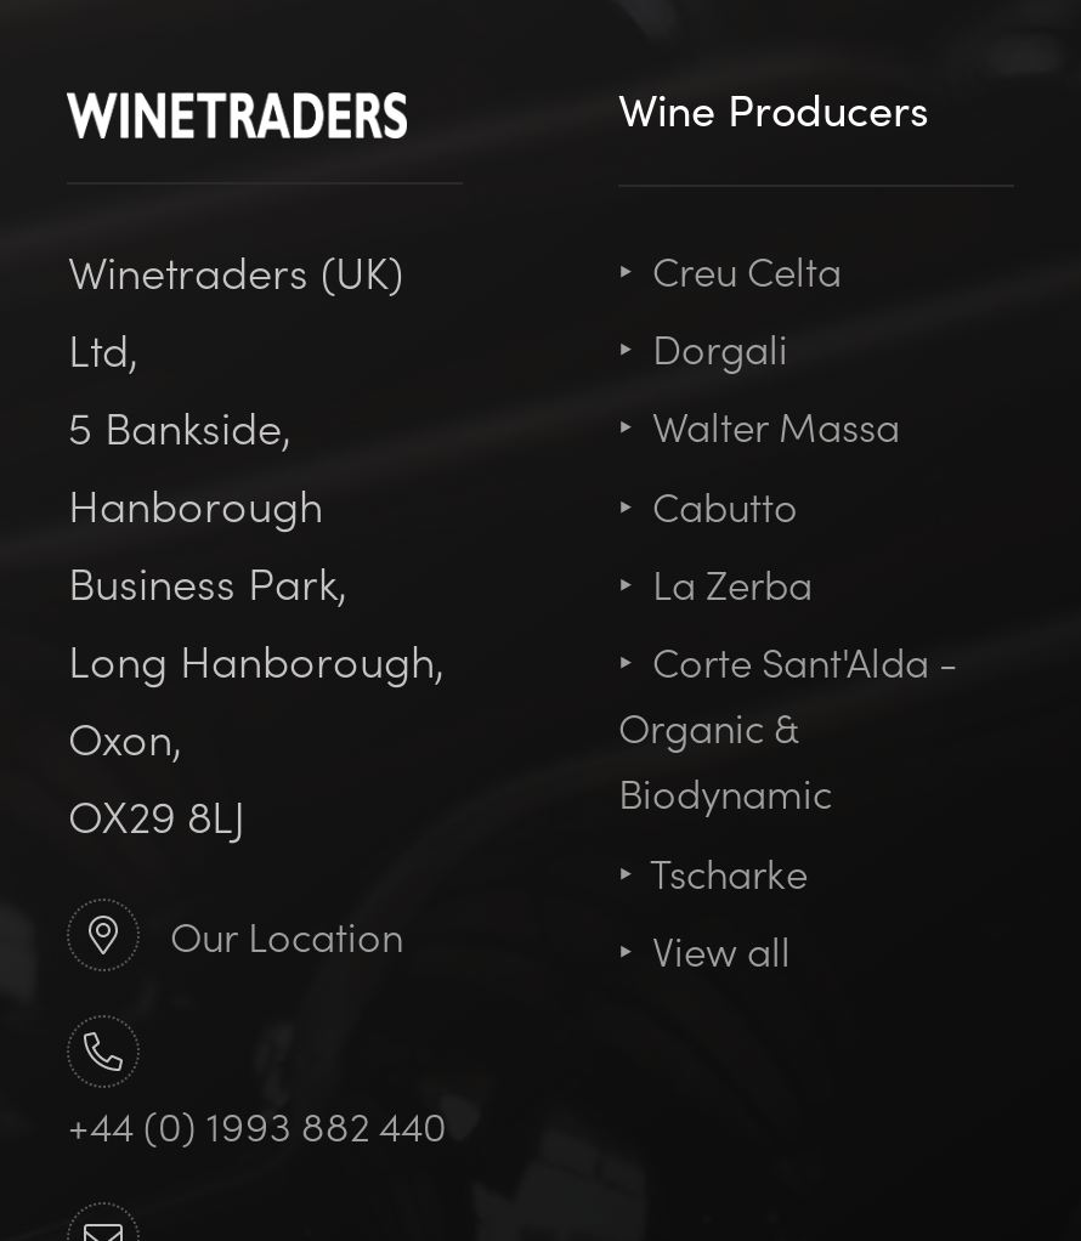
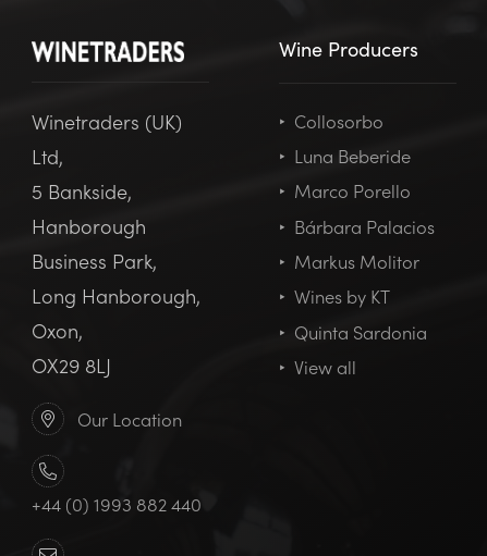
- ‣ Creu Celta
- ‣ Dorgali
- ‣ Walter Massa
- ‣ Cabutto
- ‣ La Zerba
- ‣ Corte Sant'Alda -
- Organic &
- Biodynamic
- ‣ Tscharke
+ ‣ Collosorbo
+ ‣ Luna Beberide
+ ‣ Marco Porello
+ ‣ Bárbara Palacios
+ ‣ Markus Molitor
+ ‣ Wines by KT
+ ‣ Quinta Sardonia

moved up: ‣ View all
